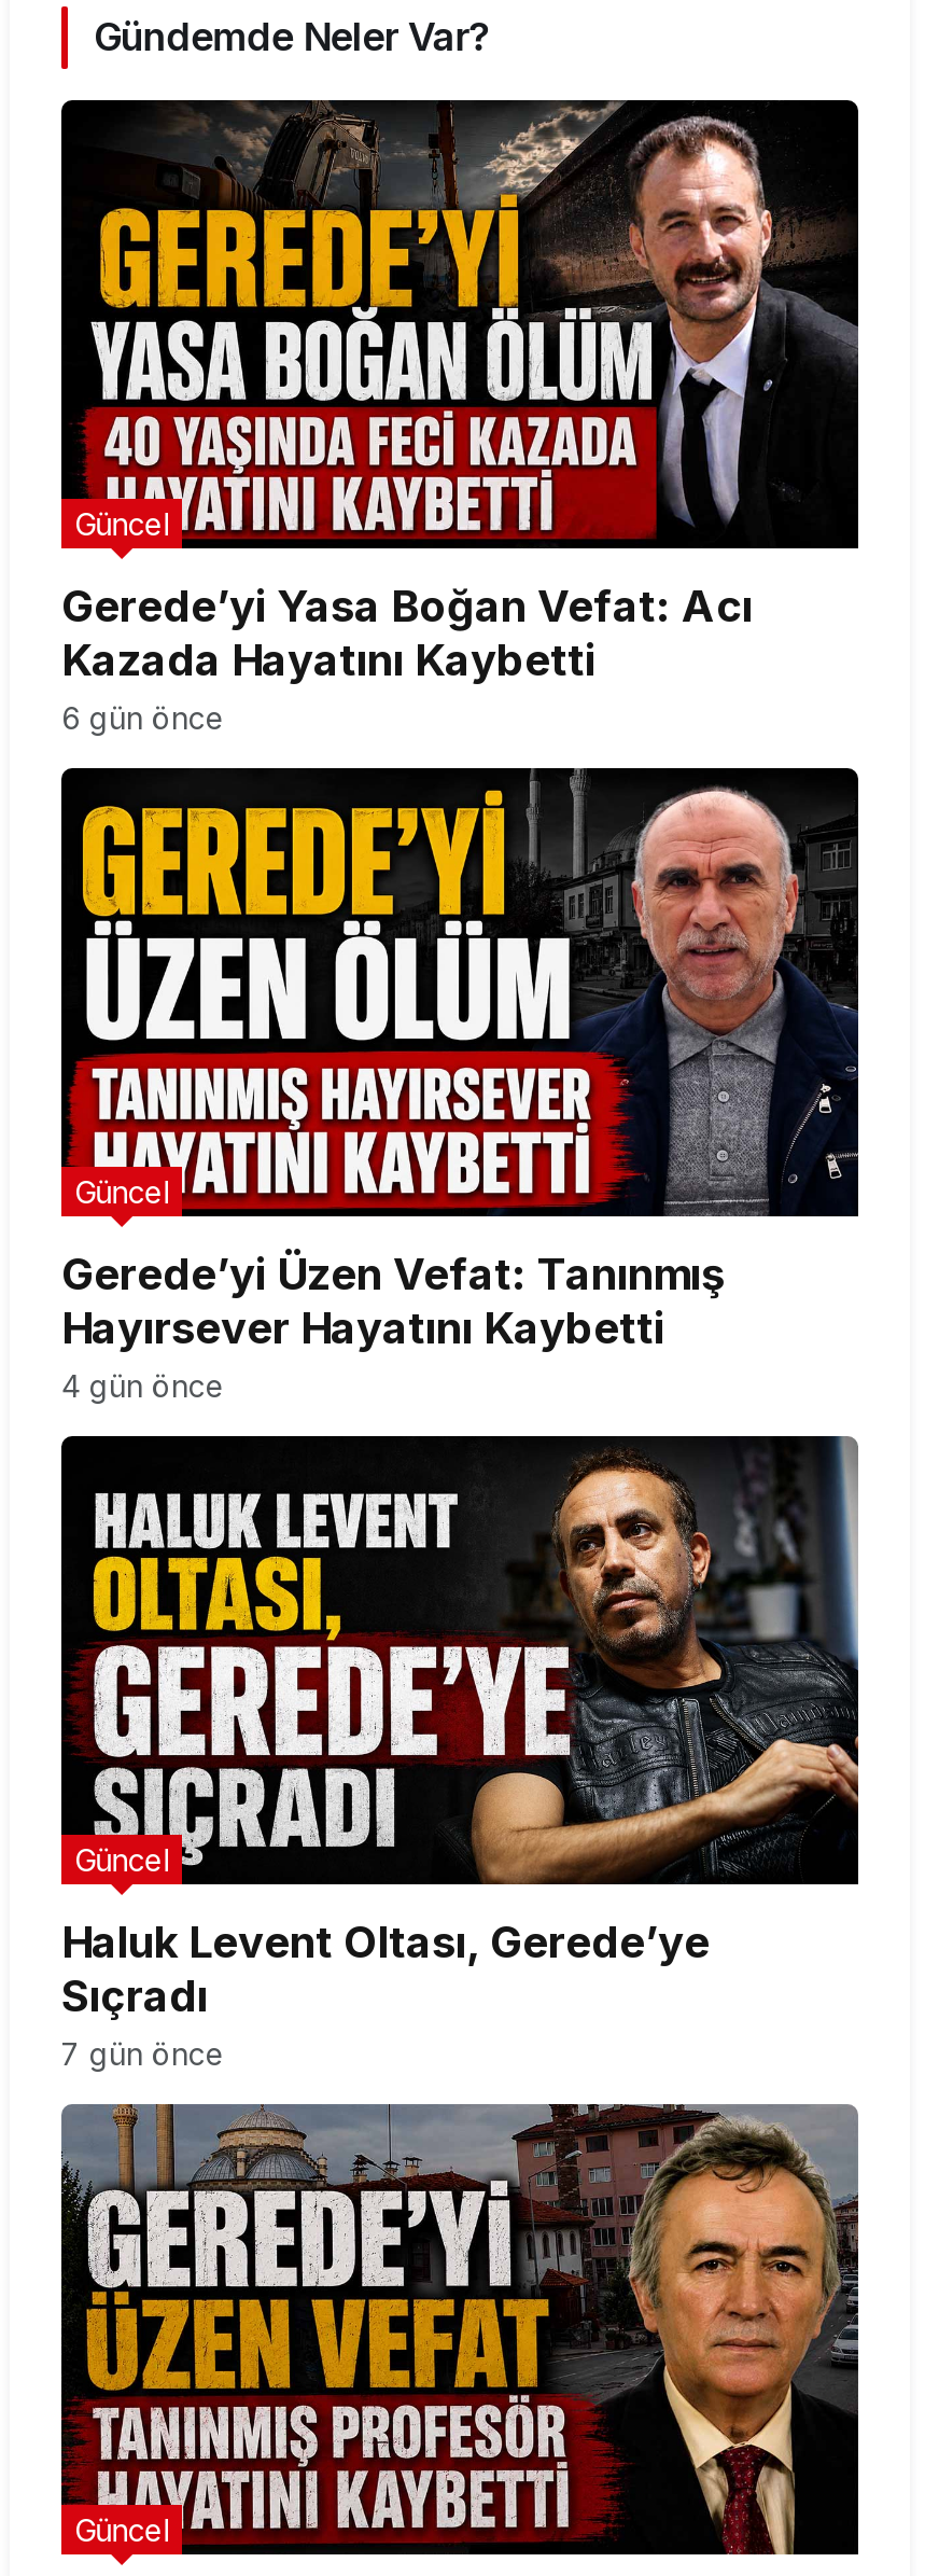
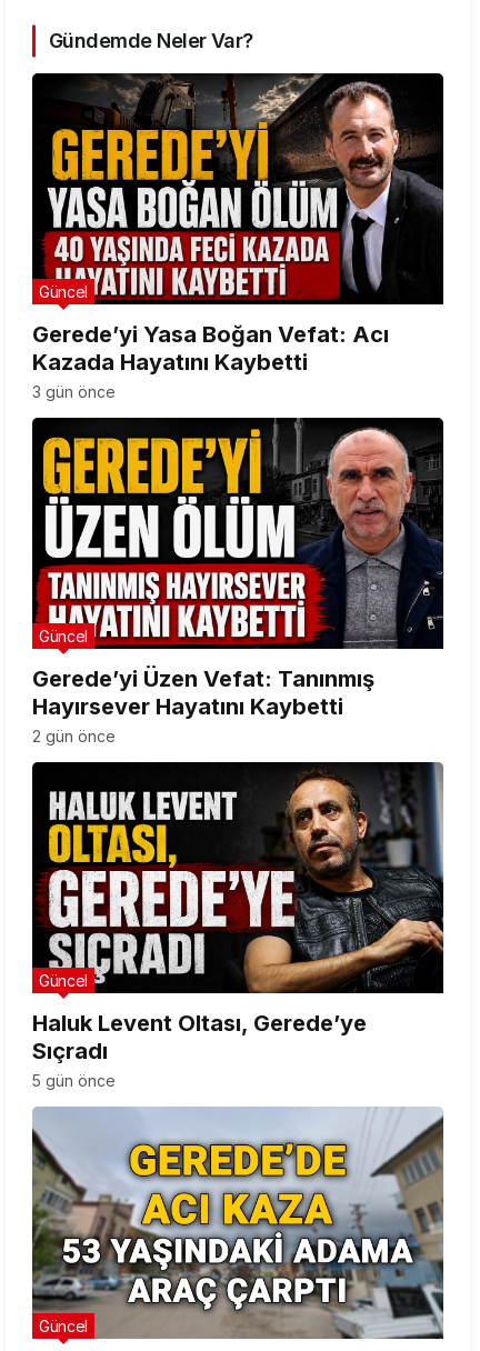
- 6 gün önce
+ 3 gün önce

- 4 gün önce
+ 2 gün önce

- 7 gün önce
+ 5 gün önce

- [image]
+ [image]
